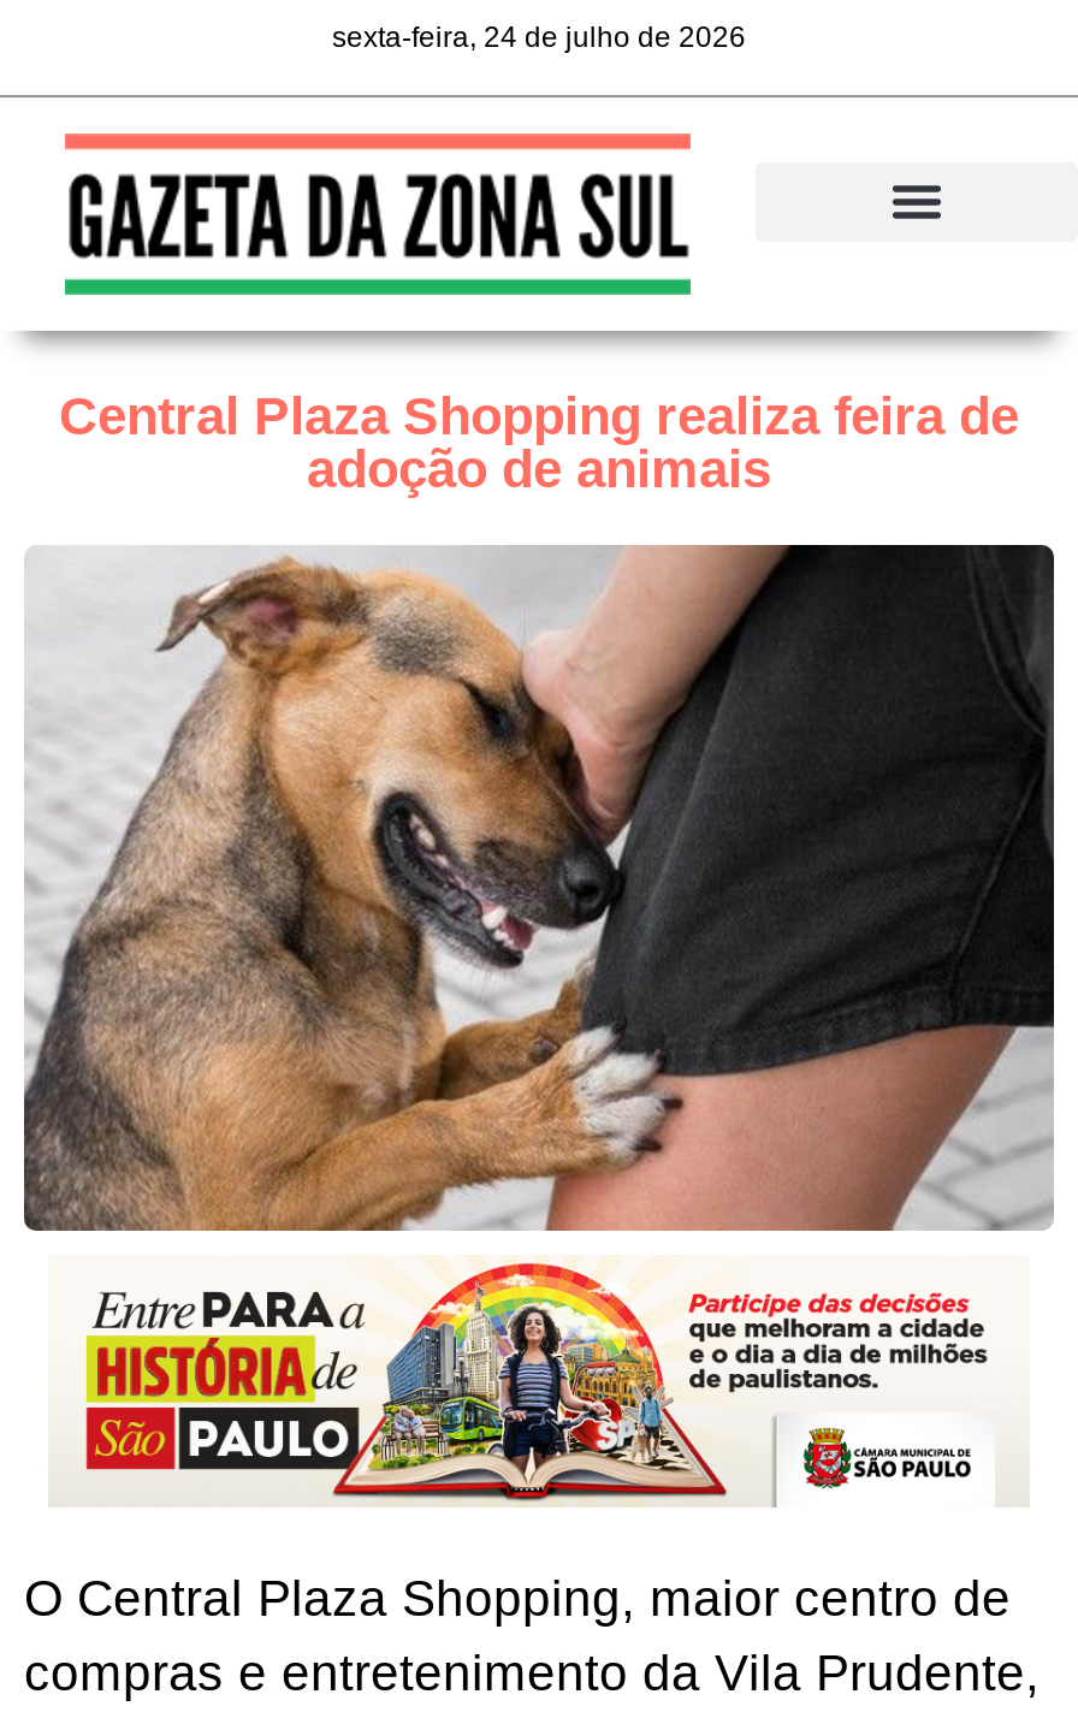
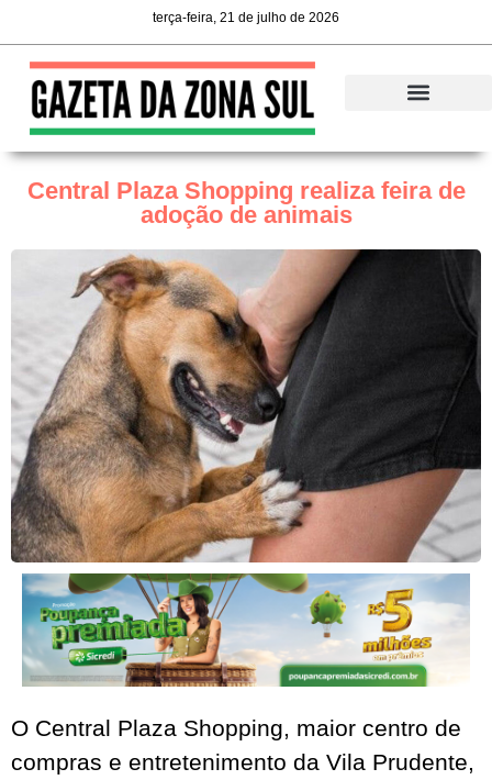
- sexta-feira, 24 de julho de 2026
+ terça-feira, 21 de julho de 2026

- [image]
+ [image]
